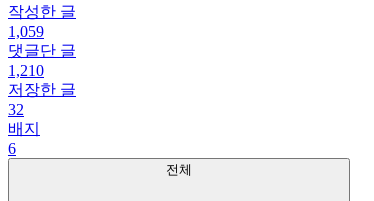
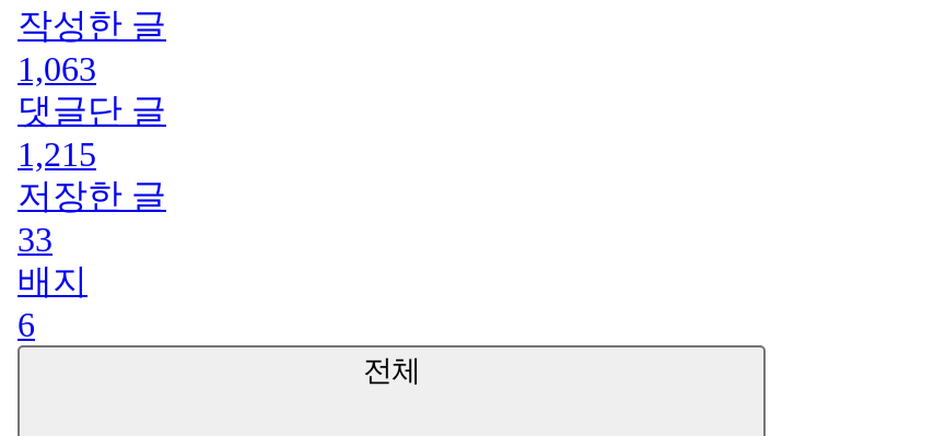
- 1,059
+ 1,063

- 1,210
+ 1,215

- 32
+ 33
